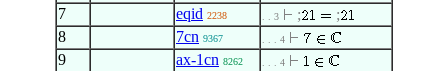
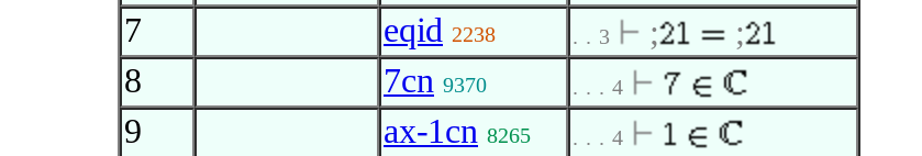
- 7cn 9367
+ 7cn 9370

- ax-1cn 8262 . . . 4
+ ax-1cn 8265 . . . 4
